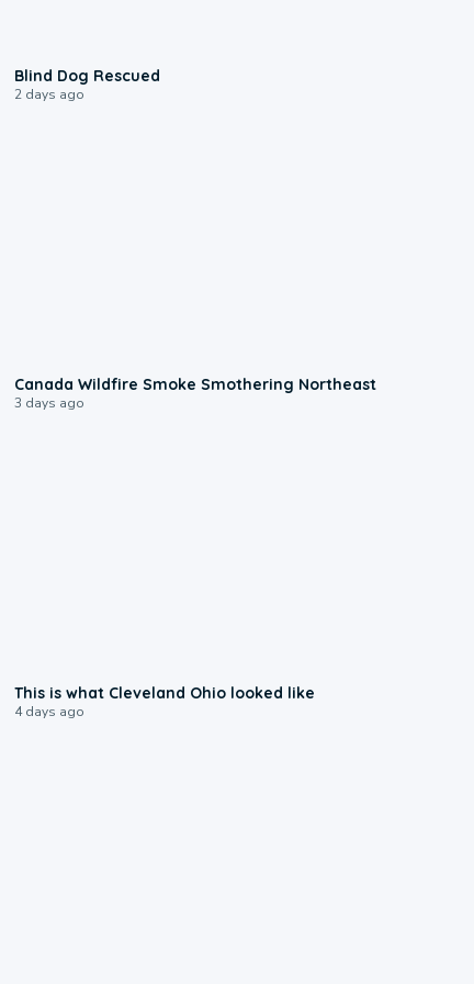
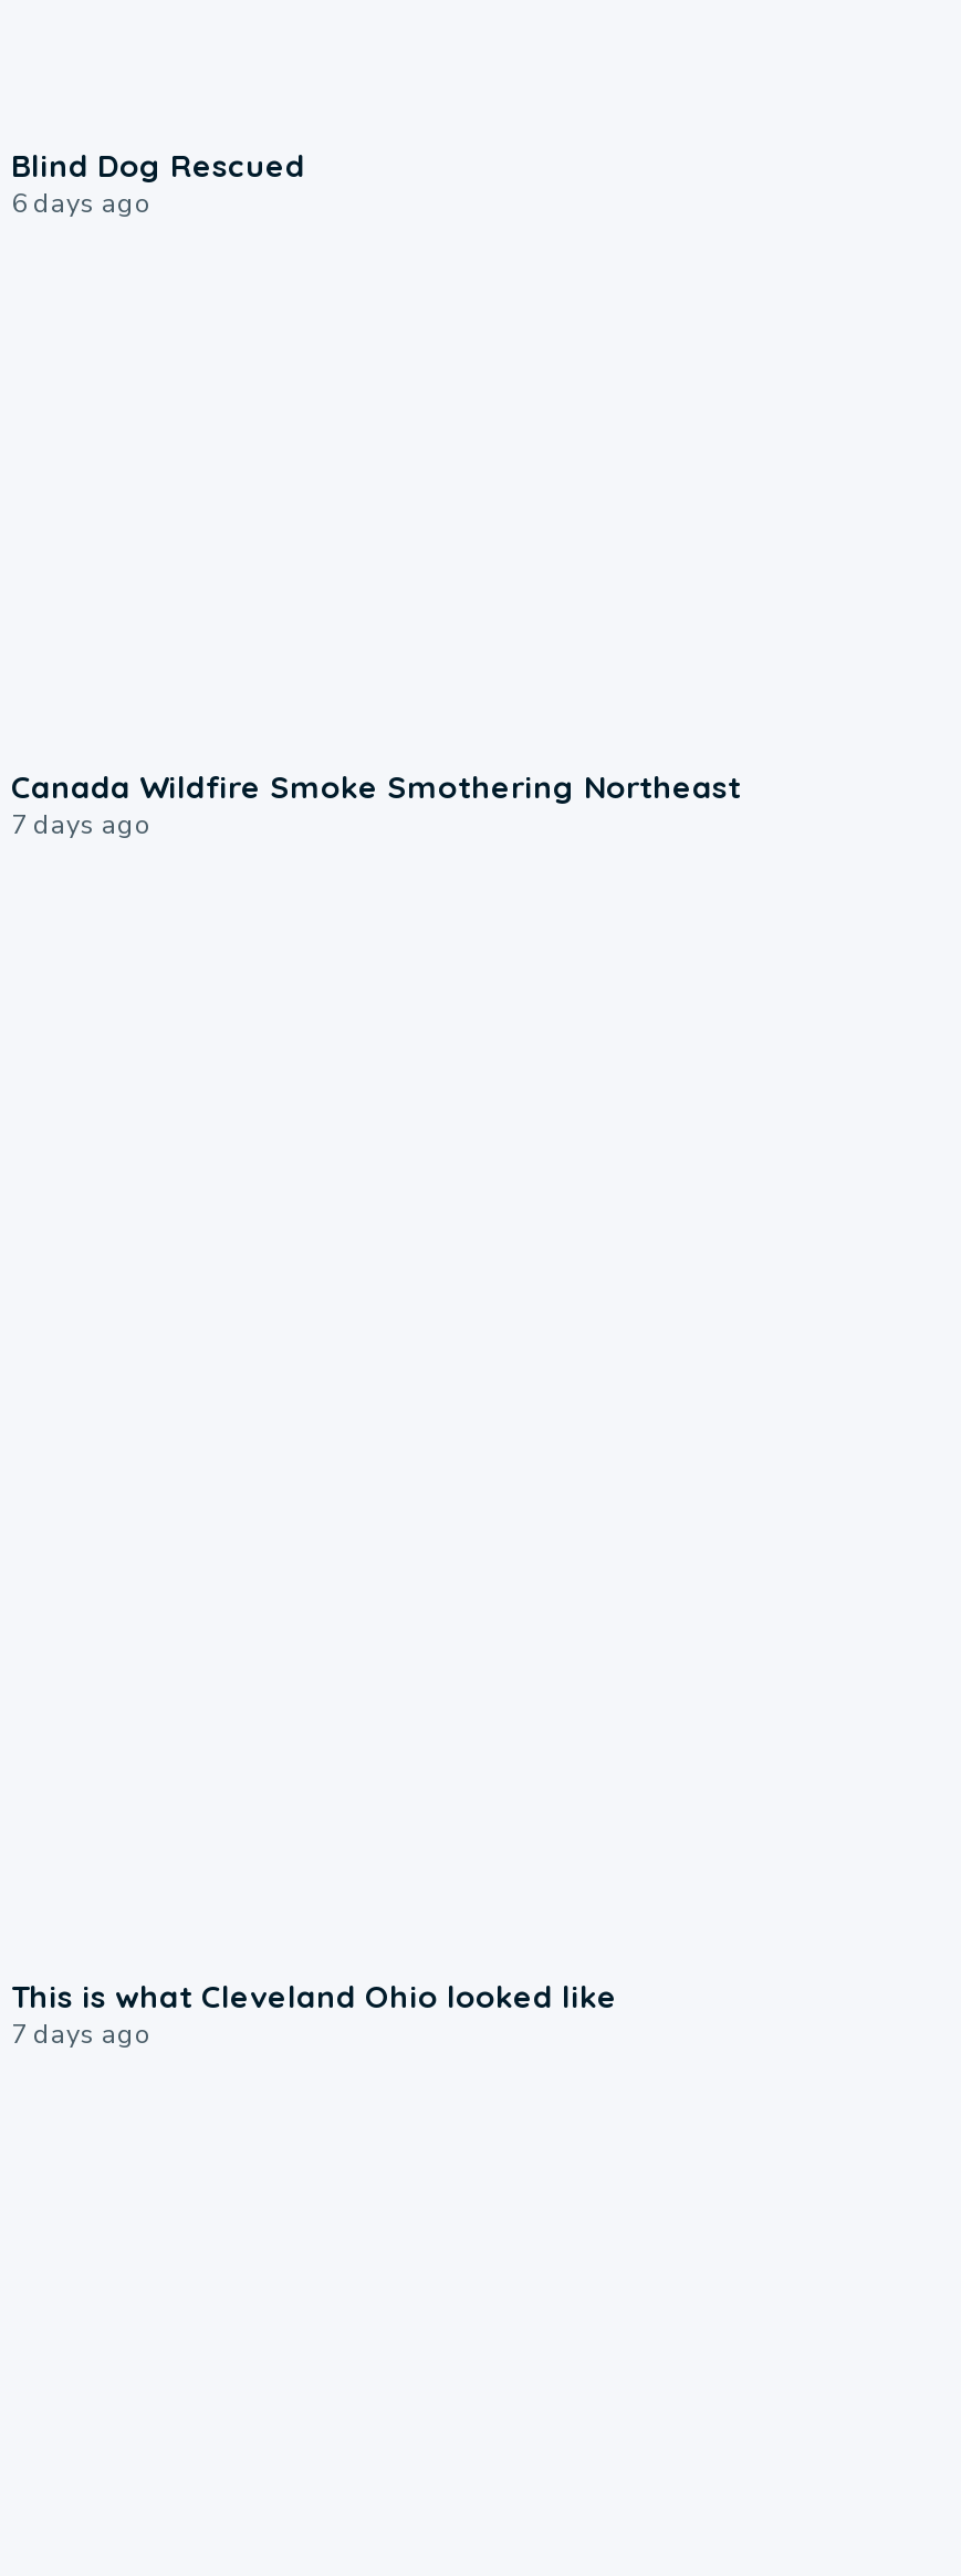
- 2 days ago
+ 6 days ago

- 3 days ago
+ 7 days ago

- 4 days ago
+ 7 days ago
